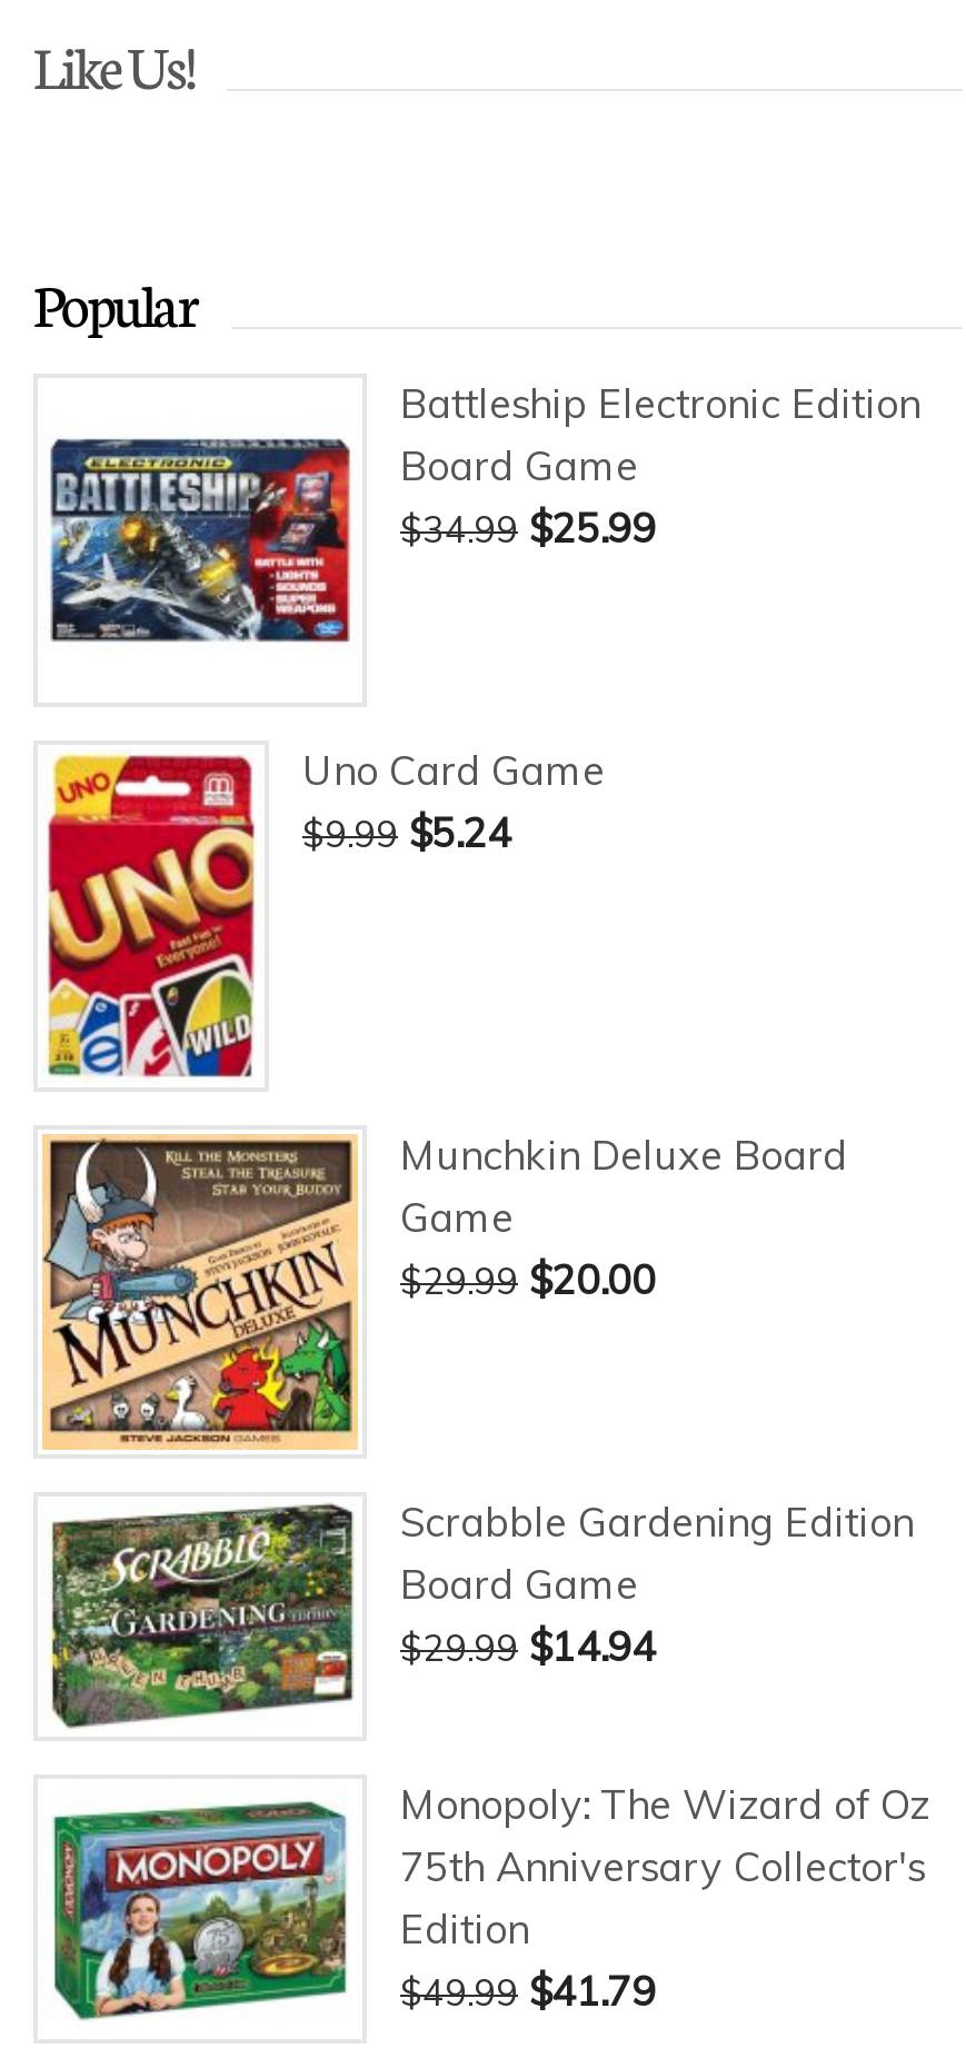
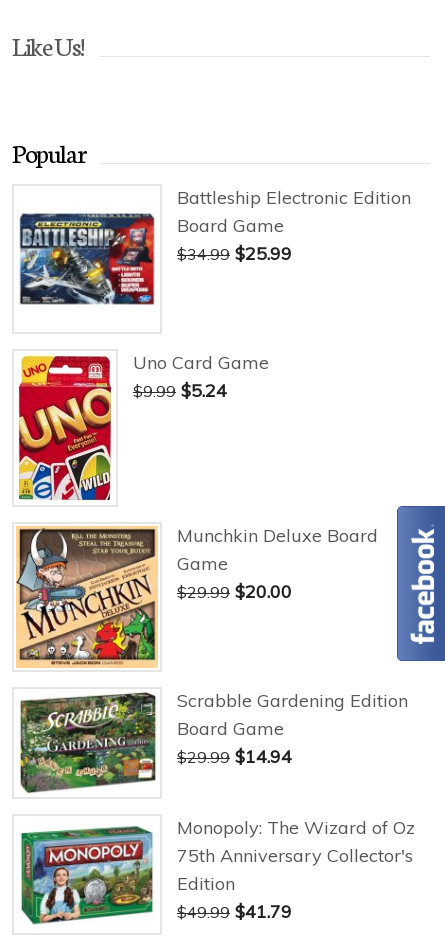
+ [image]
